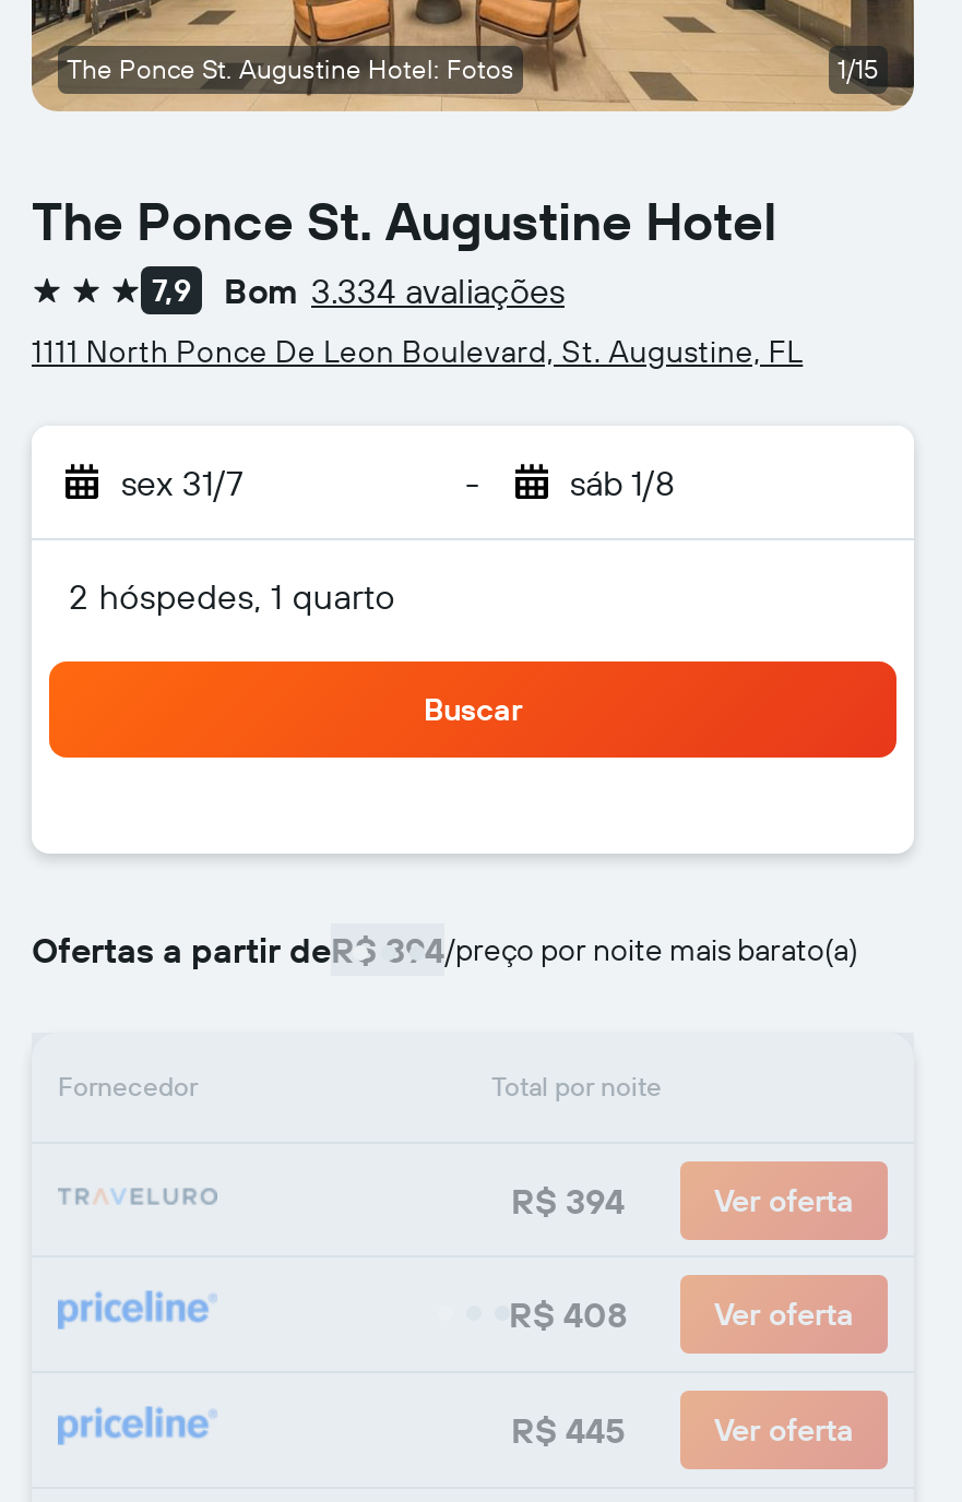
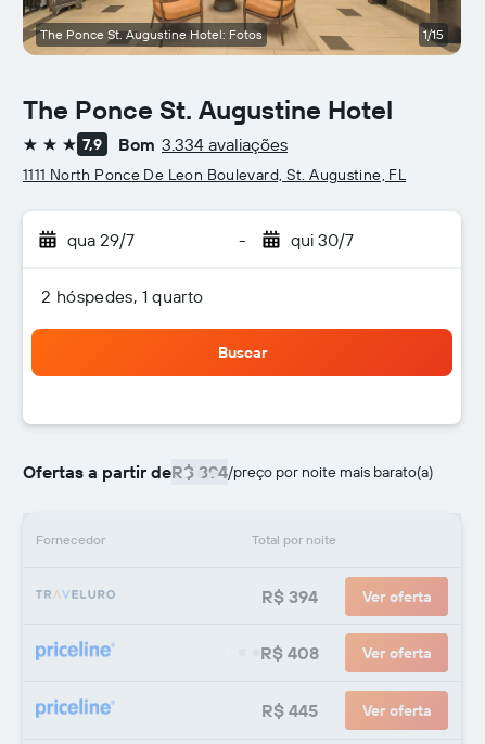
- sex 31/7
+ qua 29/7

- sáb 1/8
+ qui 30/7
